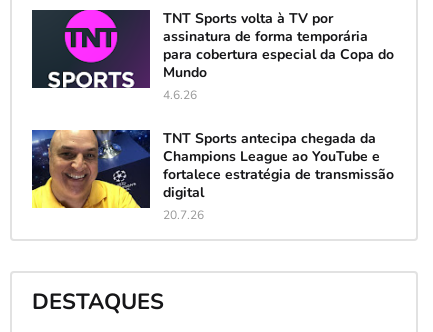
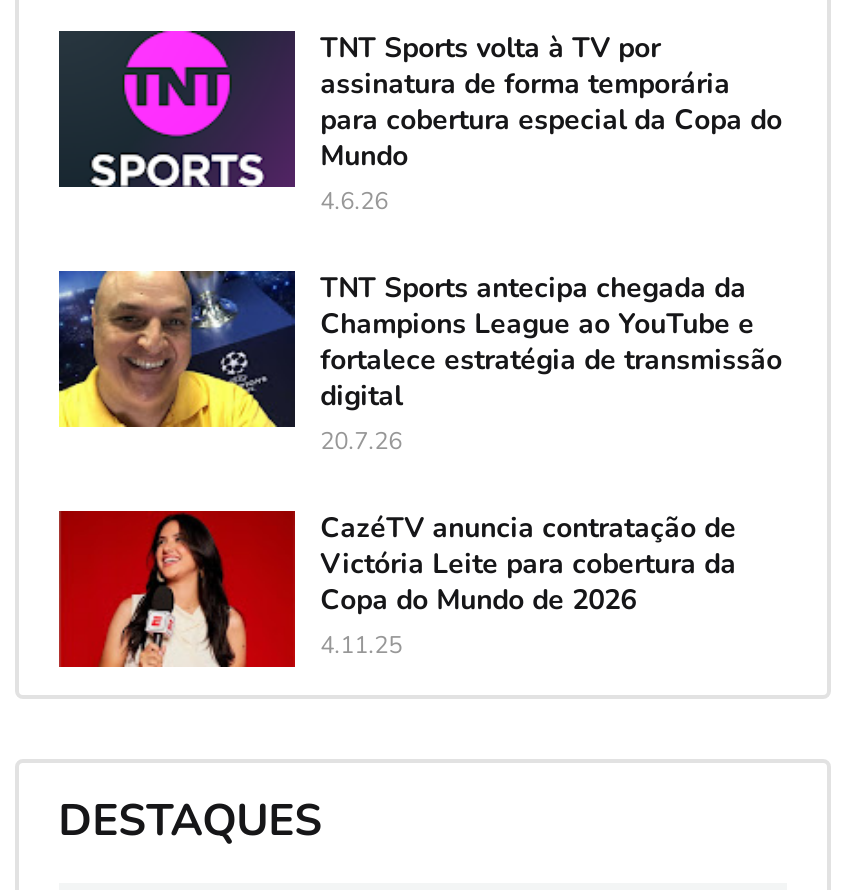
+ [image]
+ CazéTV anuncia contratação de
+ Victória Leite para cobertura da
+ Copa do Mundo de 2026
+ 4.11.25
